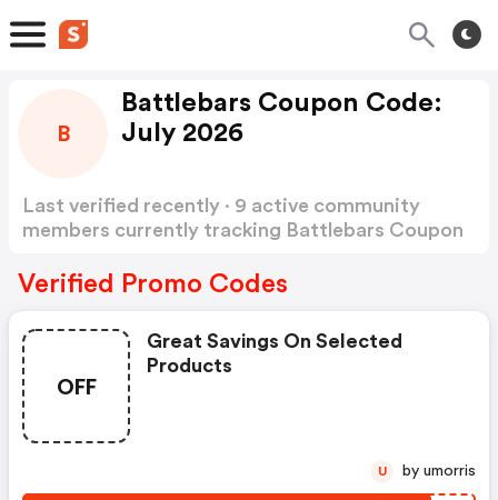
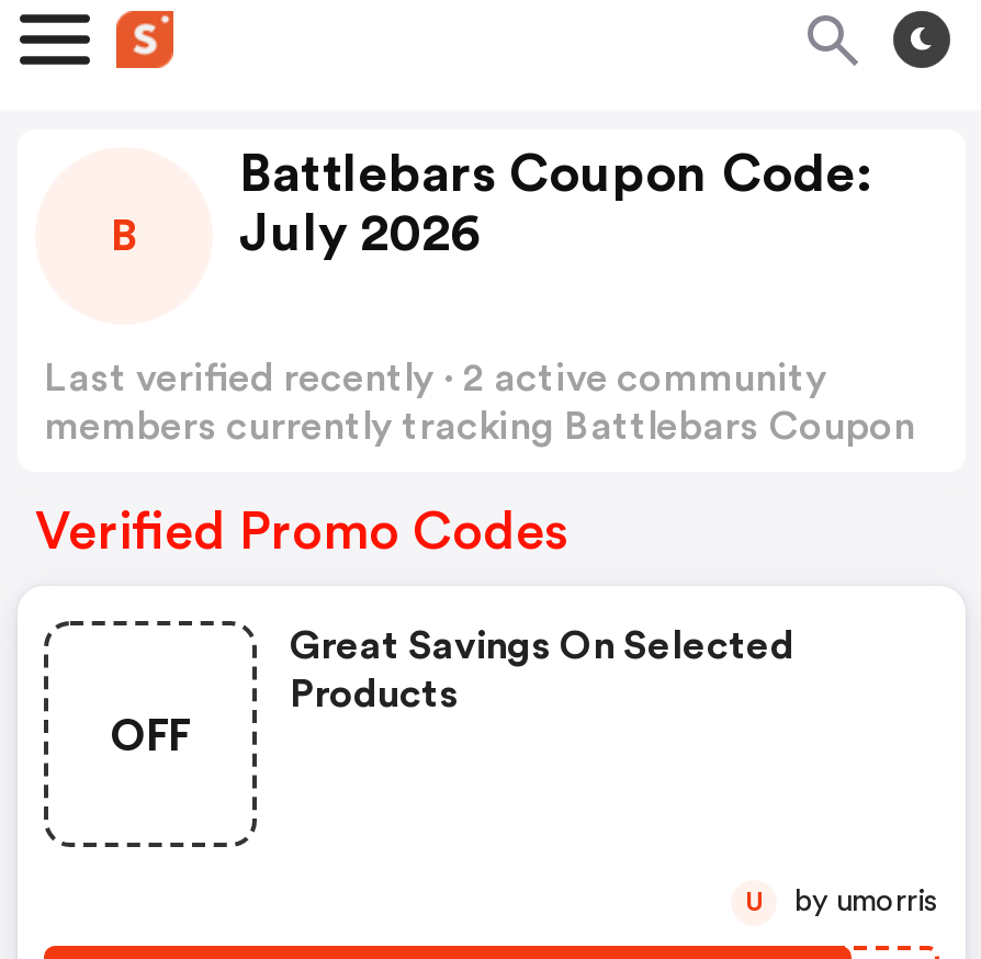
- Last verified recently · 9 active community
+ Last verified recently · 2 active community
